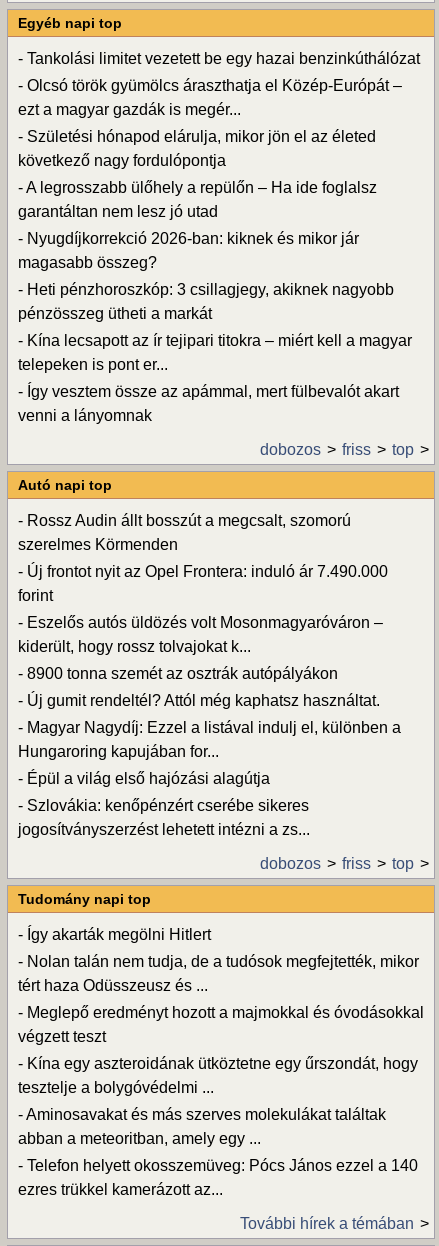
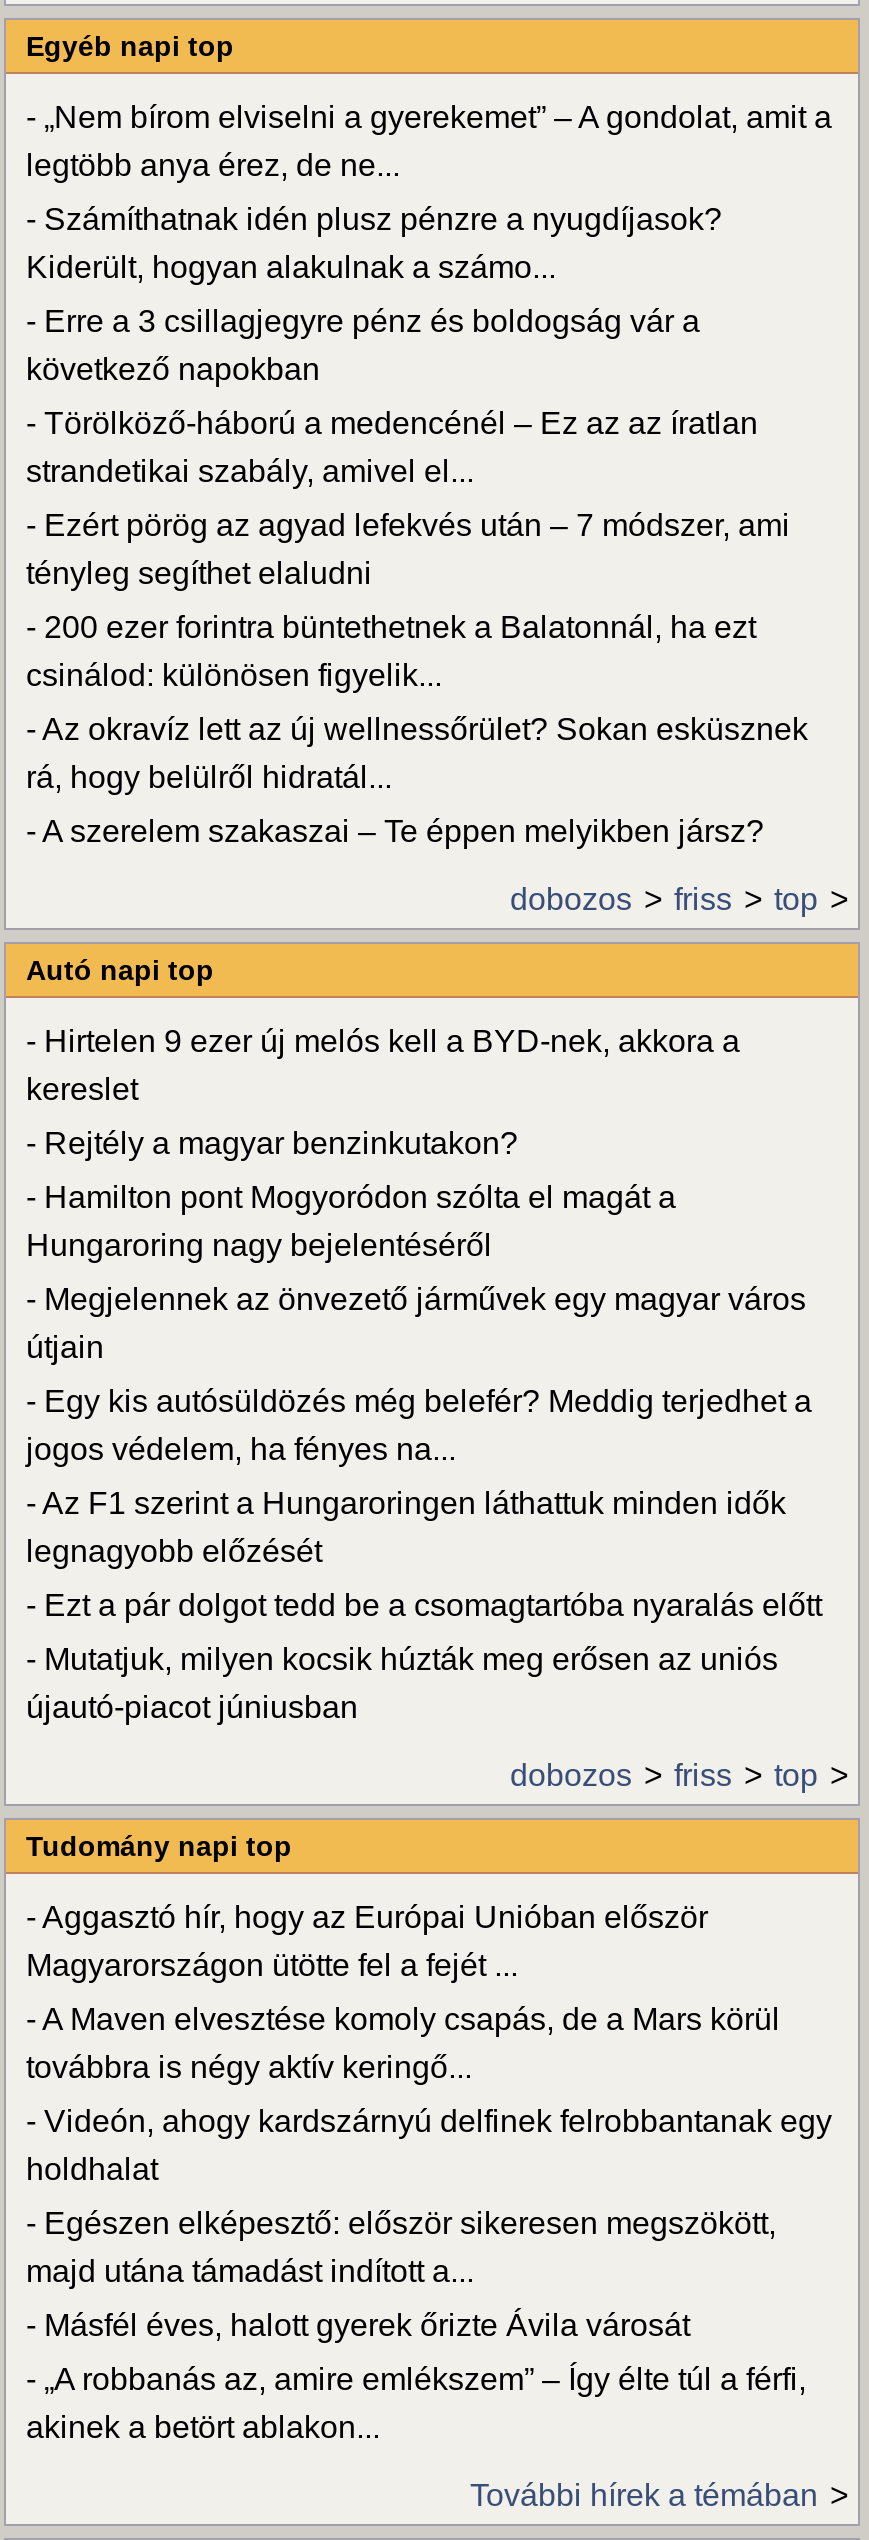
- - Tankolási limitet vezetett be egy hazai benzinkúthálózat
+ - „Nem bírom elviselni a gyerekemet” – A gondolat, amit a
+ legtöbb anya érez, de ne...

- - Olcsó török gyümölcs áraszthatja el Közép-Európát –
- ezt a magyar gazdák is megér...
+ - Számíthatnak idén plusz pénzre a nyugdíjasok?
+ Kiderült, hogyan alakulnak a számo...

- - Születési hónapod elárulja, mikor jön el az életed
- következő nagy fordulópontja
+ - Erre a 3 csillagjegyre pénz és boldogság vár a
+ következő napokban

- - A legrosszabb ülőhely a repülőn – Ha ide foglalsz
- garantáltan nem lesz jó utad
+ - Törölköző-háború a medencénél – Ez az az íratlan
+ strandetikai szabály, amivel el...

- - Nyugdíjkorrekció 2026-ban: kiknek és mikor jár
- magasabb összeg?
+ - Ezért pörög az agyad lefekvés után – 7 módszer, ami
+ tényleg segíthet elaludni

- - Heti pénzhoroszkóp: 3 csillagjegy, akiknek nagyobb
- pénzösszeg ütheti a markát
+ - 200 ezer forintra büntethetnek a Balatonnál, ha ezt
+ csinálod: különösen figyelik...

- - Kína lecsapott az ír tejipari titokra – miért kell a magyar
- telepeken is pont er...
+ - Az okravíz lett az új wellnessőrület? Sokan esküsznek
+ rá, hogy belülről hidratál...

- - Így vesztem össze az apámmal, mert fülbevalót akart
- venni a lányomnak
+ - A szerelem szakaszai – Te éppen melyikben jársz?

- - Rossz Audin állt bosszút a megcsalt, szomorú
- szerelmes Körmenden
+ - Hirtelen 9 ezer új melós kell a BYD-nek, akkora a
+ kereslet

- - Új frontot nyit az Opel Frontera: induló ár 7.490.000
- forint
+ - Rejtély a magyar benzinkutakon?

- - Eszelős autós üldözés volt Mosonmagyaróváron –
- kiderült, hogy rossz tolvajokat k...
+ - Hamilton pont Mogyoródon szólta el magát a
+ Hungaroring nagy bejelentéséről

- - 8900 tonna szemét az osztrák autópályákon
+ - Megjelennek az önvezető járművek egy magyar város
+ útjain

- - Új gumit rendeltél? Attól még kaphatsz használtat.
+ - Egy kis autósüldözés még belefér? Meddig terjedhet a
+ jogos védelem, ha fényes na...

- - Magyar Nagydíj: Ezzel a listával indulj el, különben a
- Hungaroring kapujában for...
+ - Az F1 szerint a Hungaroringen láthattuk minden idők
+ legnagyobb előzését

- - Épül a világ első hajózási alagútja
+ - Ezt a pár dolgot tedd be a csomagtartóba nyaralás előtt

- - Szlovákia: kenőpénzért cserébe sikeres
- jogosítványszerzést lehetett intézni a zs...
+ - Mutatjuk, milyen kocsik húzták meg erősen az uniós
+ újautó-piacot júniusban

- - Így akarták megölni Hitlert
+ - Aggasztó hír, hogy az Európai Unióban először
+ Magyarországon ütötte fel a fejét ...

- - Nolan talán nem tudja, de a tudósok megfejtették, mikor
- tért haza Odüsszeusz és ...
+ - A Maven elvesztése komoly csapás, de a Mars körül
+ továbbra is négy aktív keringő...

- - Meglepő eredményt hozott a majmokkal és óvodásokkal
- végzett teszt
+ - Videón, ahogy kardszárnyú delfinek felrobbantanak egy
+ holdhalat

- - Kína egy aszteroidának ütköztetne egy űrszondát, hogy
- tesztelje a bolygóvédelmi ...
+ - Egészen elképesztő: először sikeresen megszökött,
+ majd utána támadást indított a...

- - Aminosavakat és más szerves molekulákat találtak
- abban a meteoritban, amely egy ...
+ - Másfél éves, halott gyerek őrizte Ávila városát

- - Telefon helyett okosszemüveg: Pócs János ezzel a 140
- ezres trükkel kamerázott az...
+ - „A robbanás az, amire emlékszem” – Így élte túl a férfi,
+ akinek a betört ablakon...
